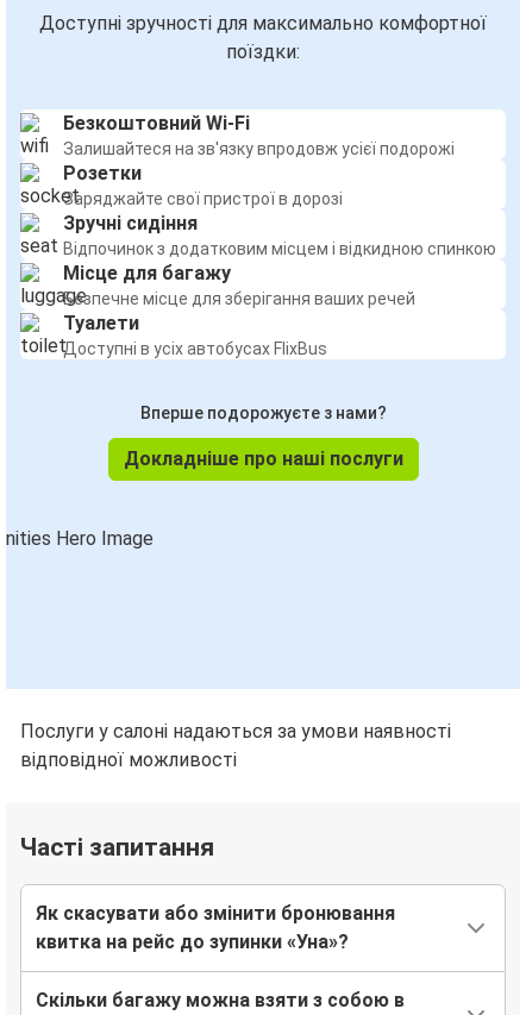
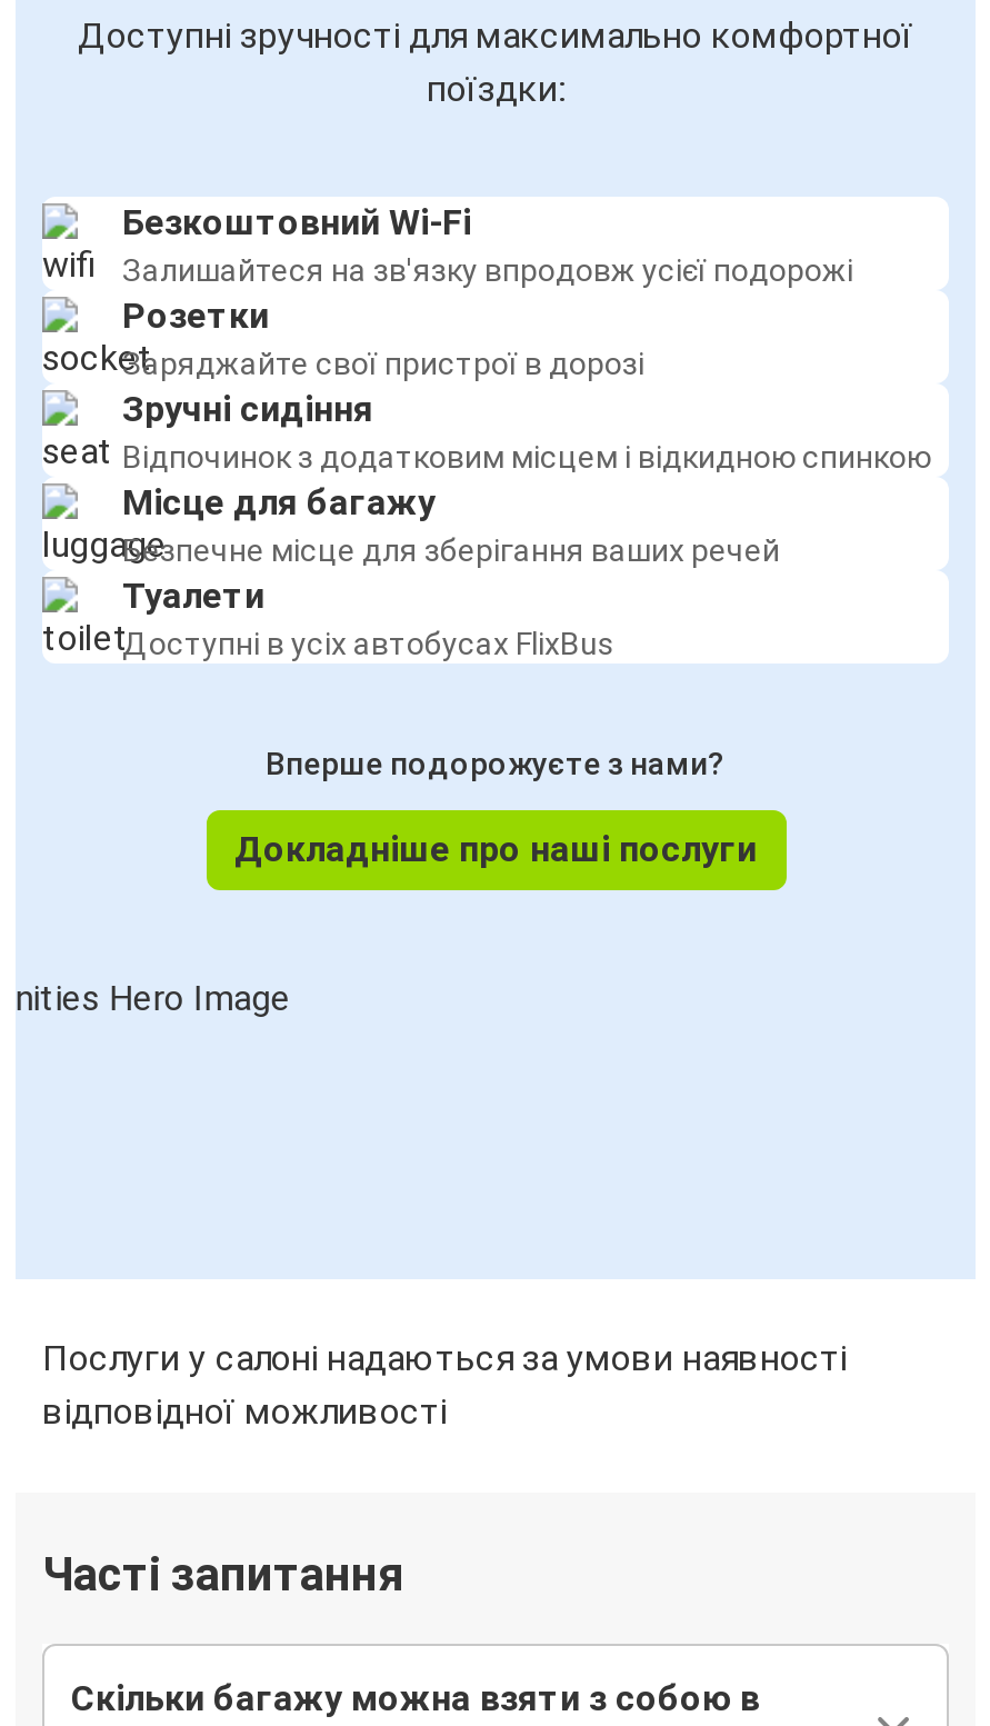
- Як скасувати або змінити бронювання
- квитка на рейс до зупинки «Уна»?
